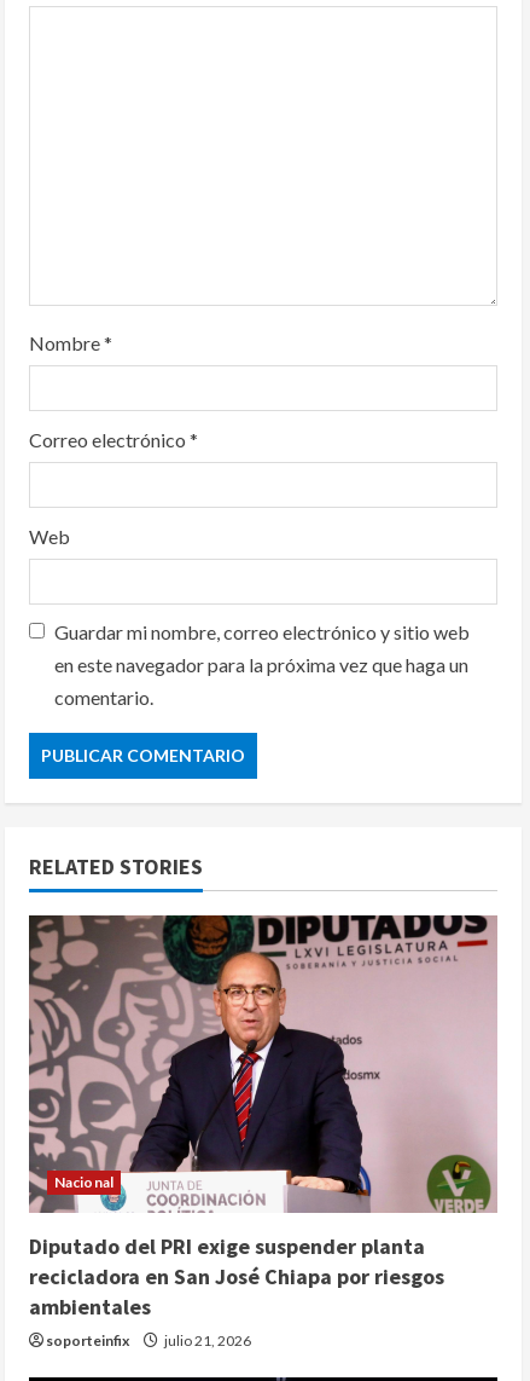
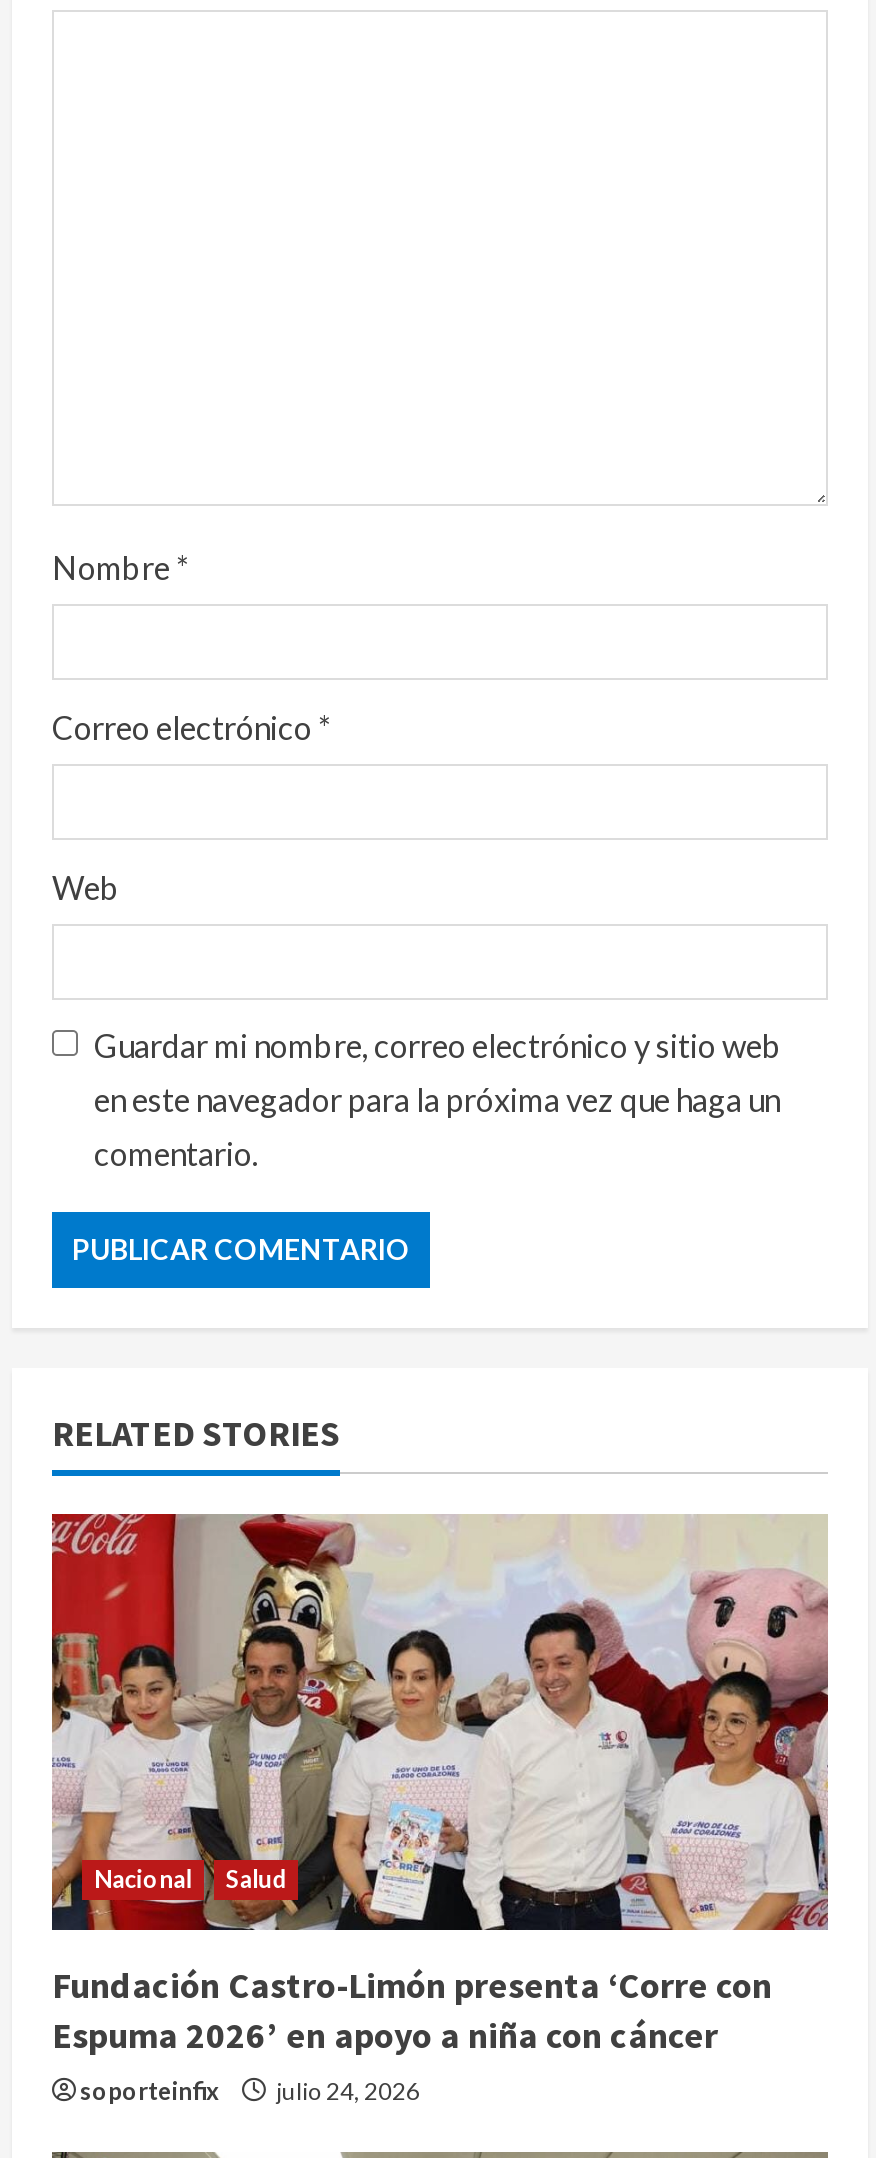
- [image]
- Diputado del PRI exige suspender planta
- recicladora en San José Chiapa por riesgos
- ambientales
+ [image]
+ Salud
+ Fundación Castro-Limón presenta ‘Corre con
+ Espuma 2026’ en apoyo a niña con cáncer

- soporteinfix julio 21, 2026
+ soporteinfix julio 24, 2026
